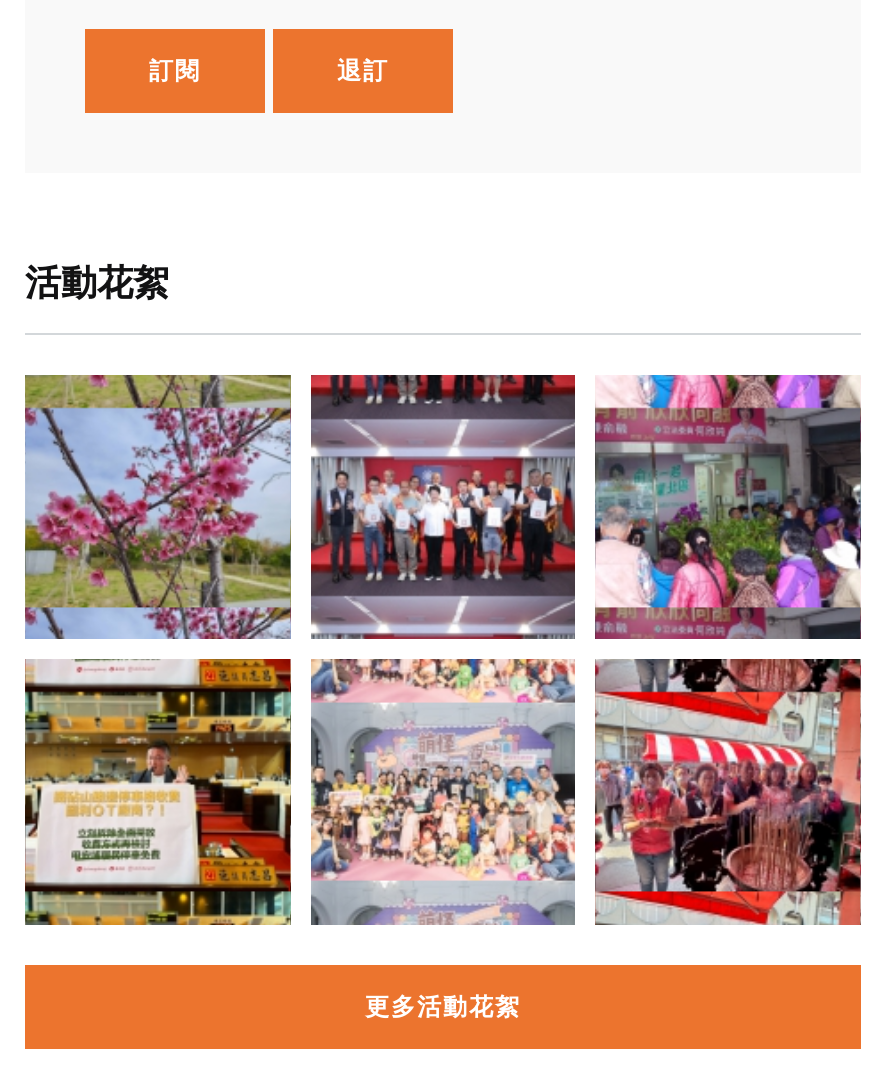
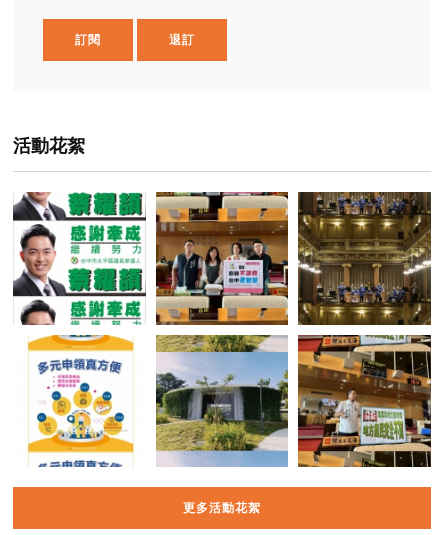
- [image]
+ [image]

- [image]
+ [image]

- [image]
+ [image]

- [image]
+ [image]

- [image]
+ [image]

- [image]
+ [image]
